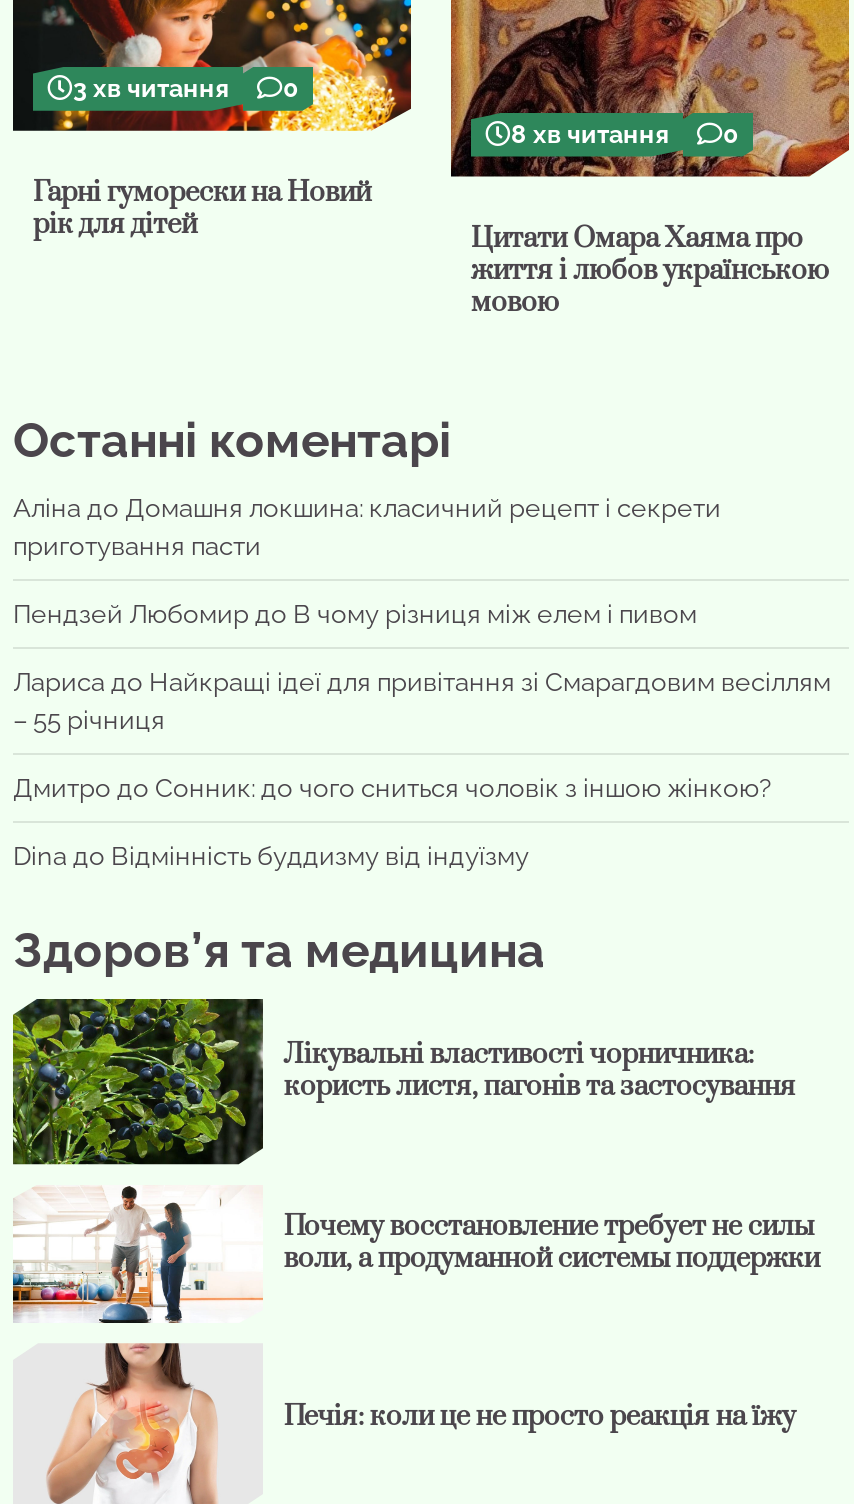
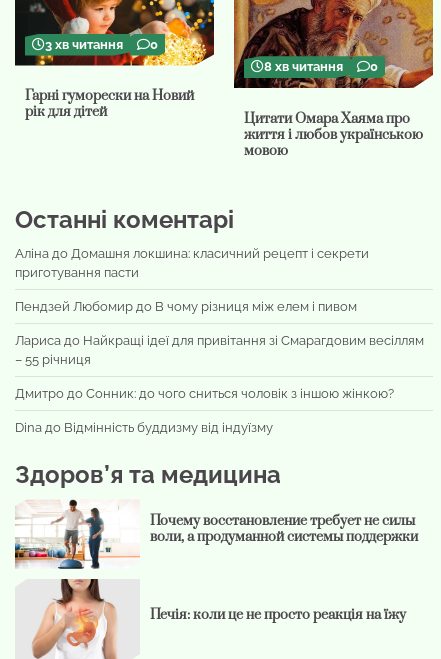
- [image]
- Лікувальні властивості чорничника:
- користь листя, пагонів та застосування
